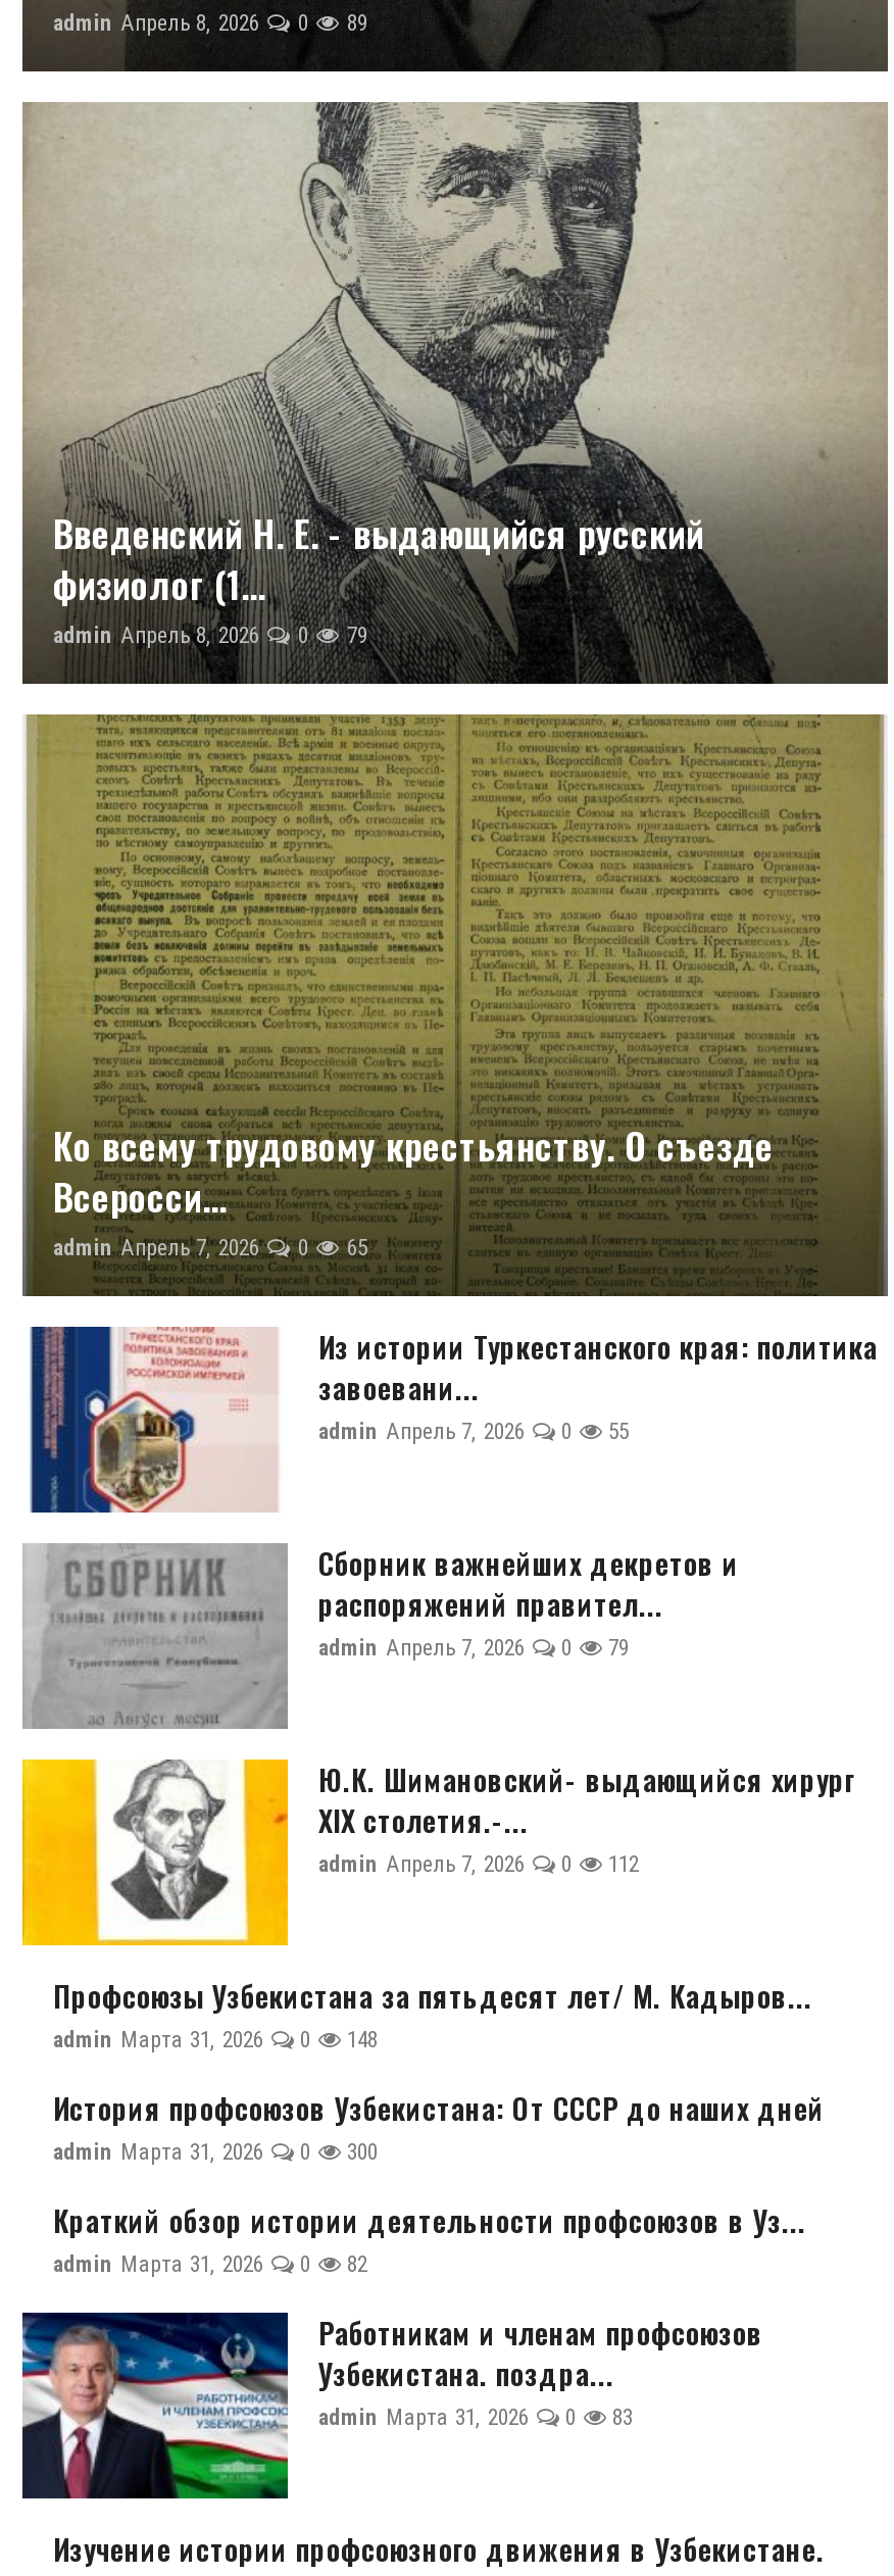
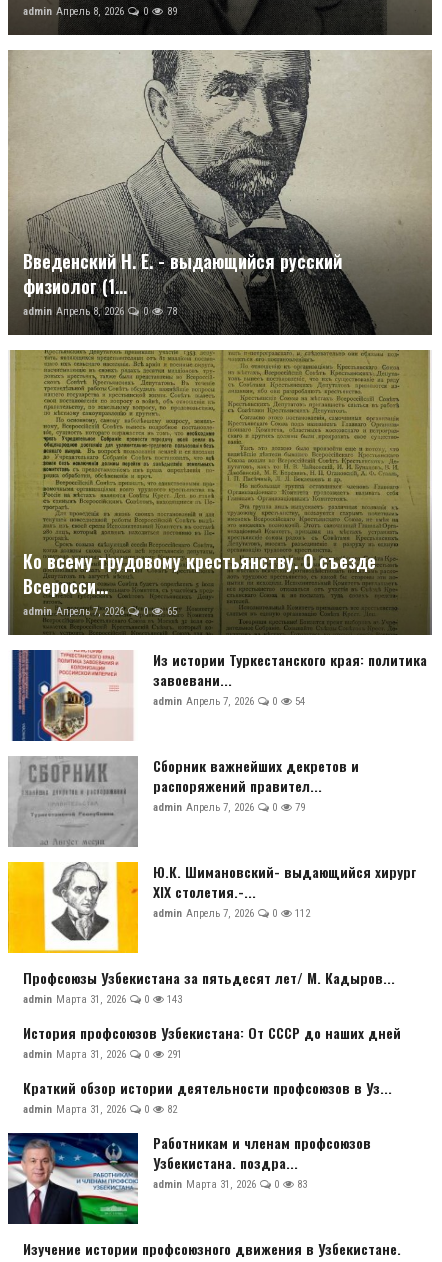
- admin Апрель 8, 2026 0 79
+ admin Апрель 8, 2026 0 78

- admin Апрель 7, 2026 0 55
+ admin Апрель 7, 2026 0 54

- admin Марта 31, 2026 0 148
+ admin Марта 31, 2026 0 143

- admin Марта 31, 2026 0 300
+ admin Марта 31, 2026 0 291
